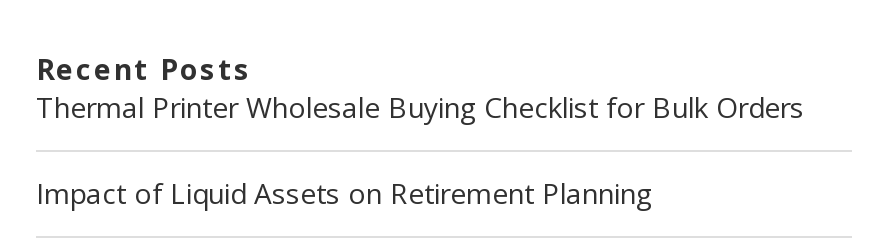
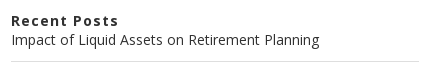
- Thermal Printer Wholesale Buying Checklist for Bulk Orders
